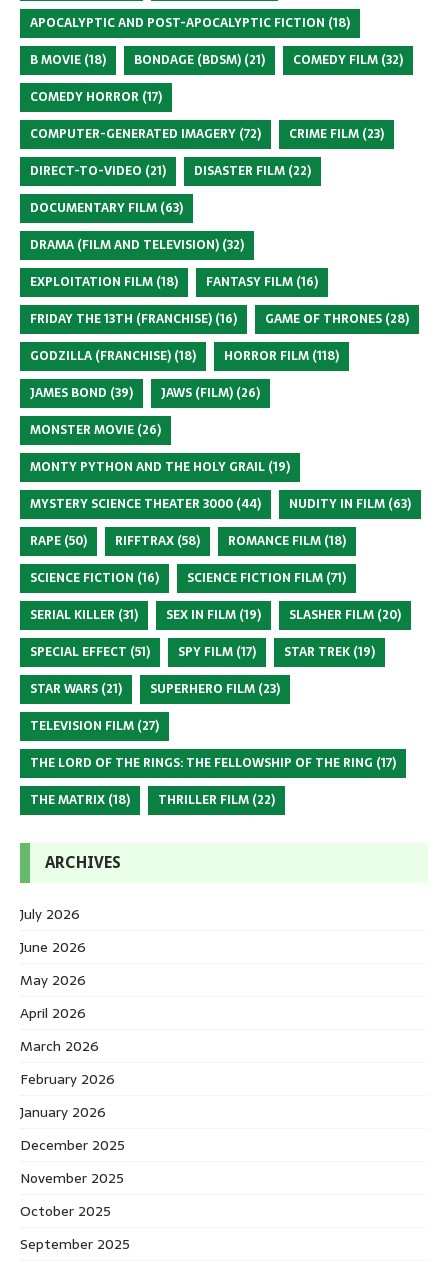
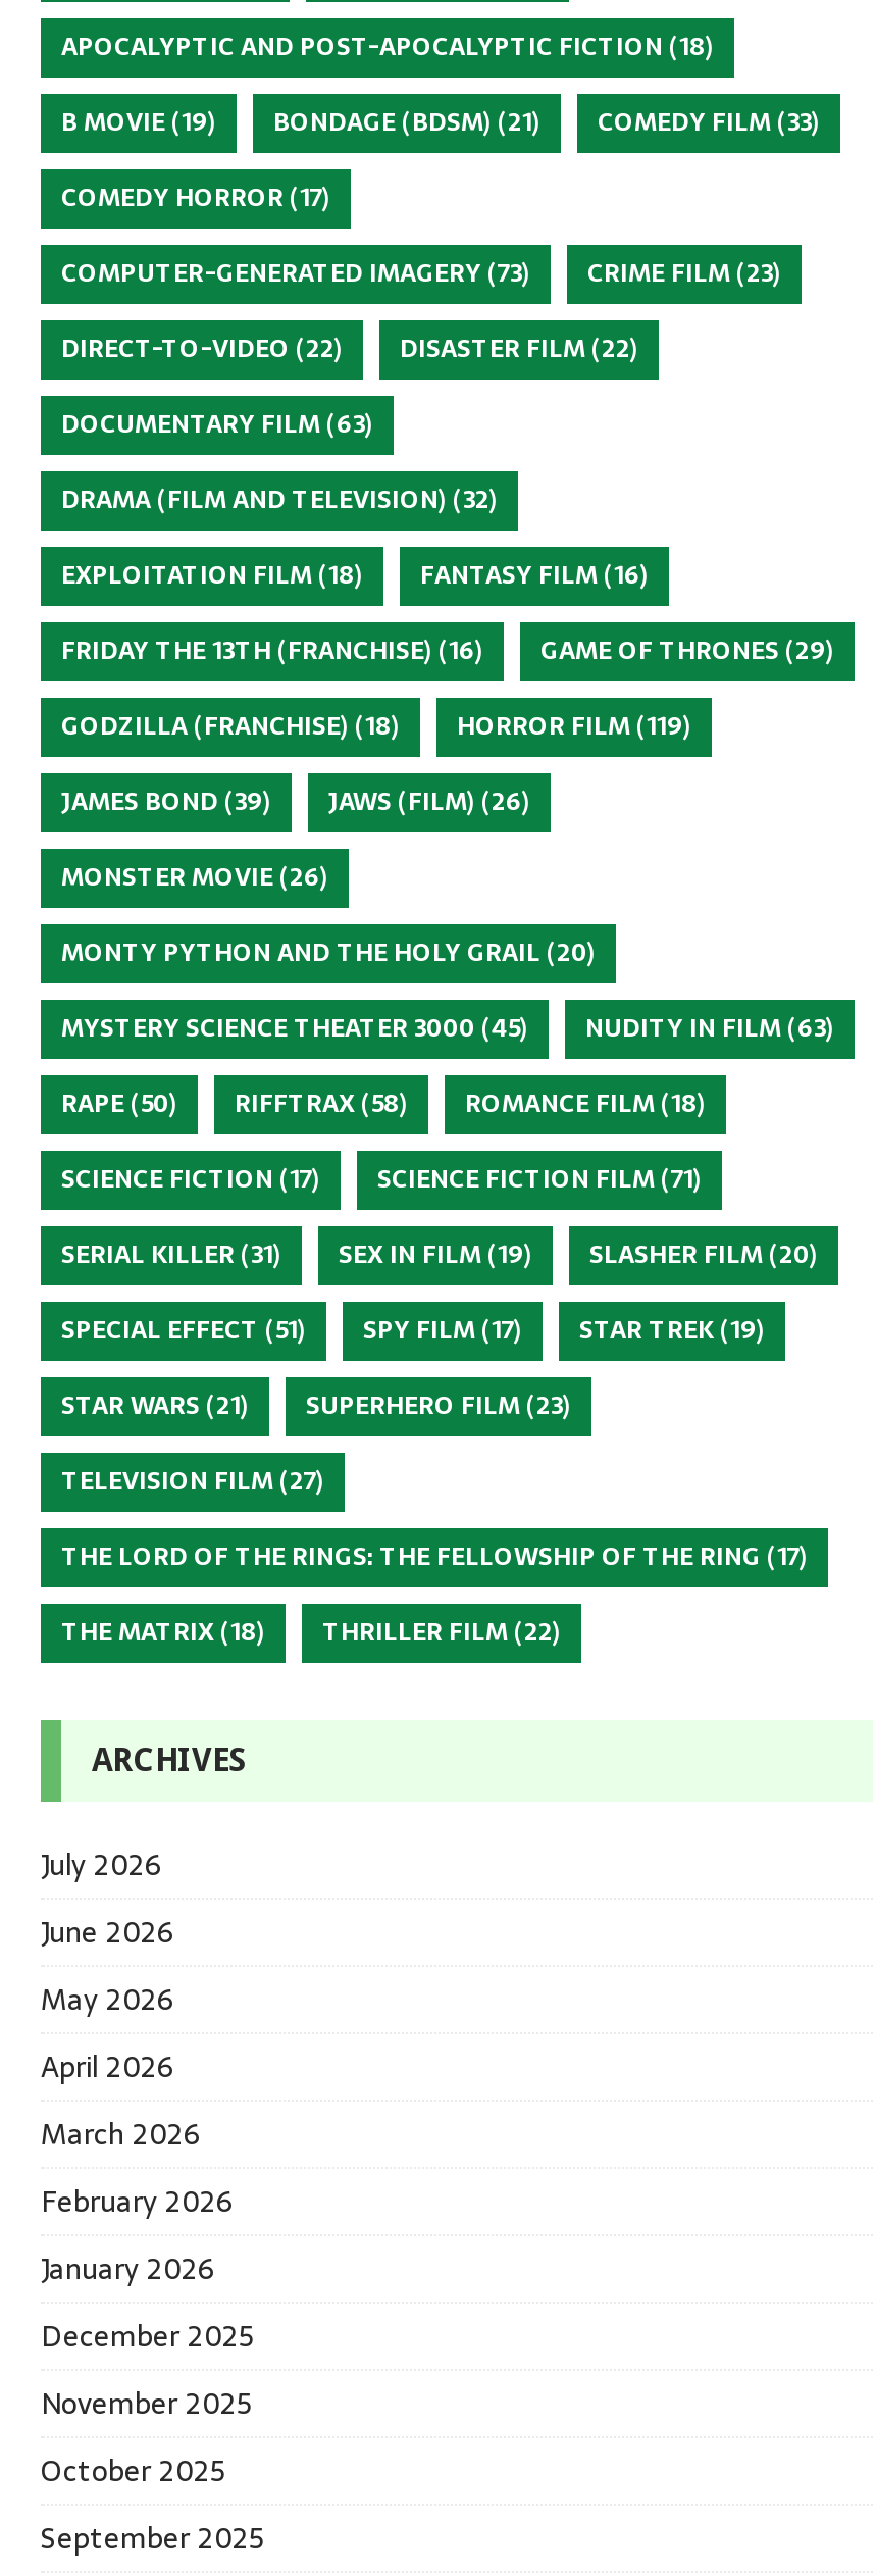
- B MOVIE (18)
+ B MOVIE (19)

- COMEDY FILM (32)
+ COMEDY FILM (33)

- COMPUTER-GENERATED IMAGERY (72)
+ COMPUTER-GENERATED IMAGERY (73)

- DIRECT-TO-VIDEO (21)
+ DIRECT-TO-VIDEO (22)

- GAME OF THRONES (28)
+ GAME OF THRONES (29)

- GODZILLA (FRANCHISE) (18) HORROR FILM (118)
+ GODZILLA (FRANCHISE) (18) HORROR FILM (119)

- MONTY PYTHON AND THE HOLY GRAIL (19)
+ MONTY PYTHON AND THE HOLY GRAIL (20)

- MYSTERY SCIENCE THEATER 3000 (44)
+ MYSTERY SCIENCE THEATER 3000 (45)

- SCIENCE FICTION (16)
+ SCIENCE FICTION (17)
